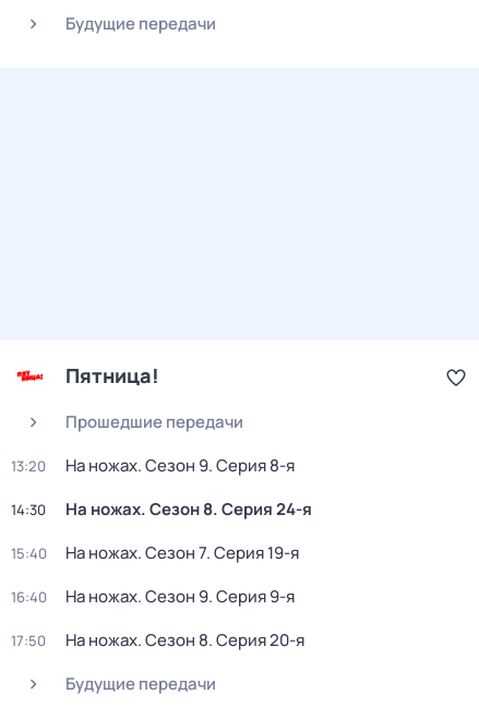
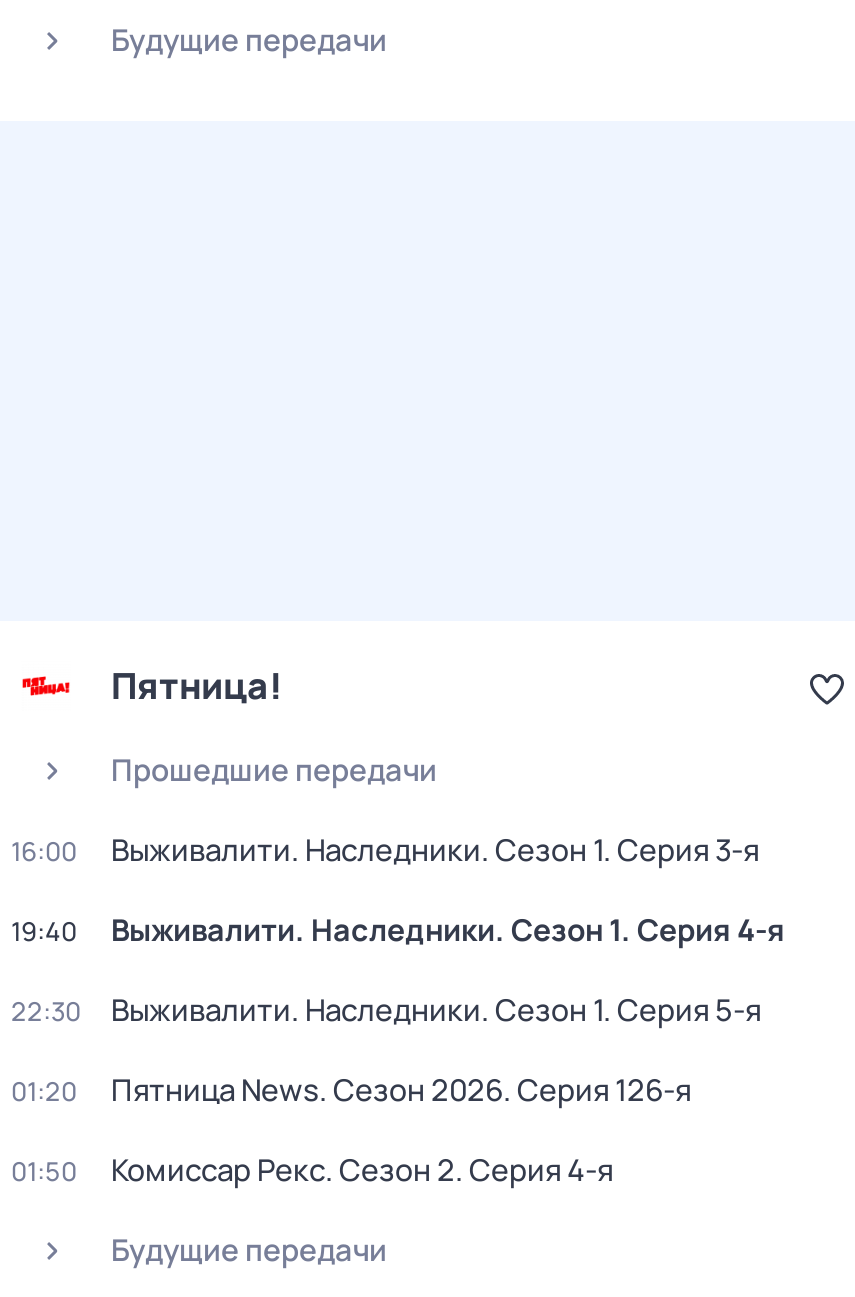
- 13:20
+ 16:00

- На ножах. Сезон 9. Серия 8-я
+ Выживалити. Наследники. Сезон 1. Серия 3-я

- 14:30
+ 19:40

- На ножах. Сезон 8. Серия 24-я
+ Выживалити. Наследники. Сезон 1. Серия 4-я

- 15:40
+ 22:30

- На ножах. Сезон 7. Серия 19-я
+ Выживалити. Наследники. Сезон 1. Серия 5-я

- 16:40
+ 01:20

- На ножах. Сезон 9. Серия 9-я
+ Пятница News. Сезон 2026. Серия 126-я

- 17:50
+ 01:50

- На ножах. Сезон 8. Серия 20-я
+ Комиссар Рекс. Сезон 2. Серия 4-я
